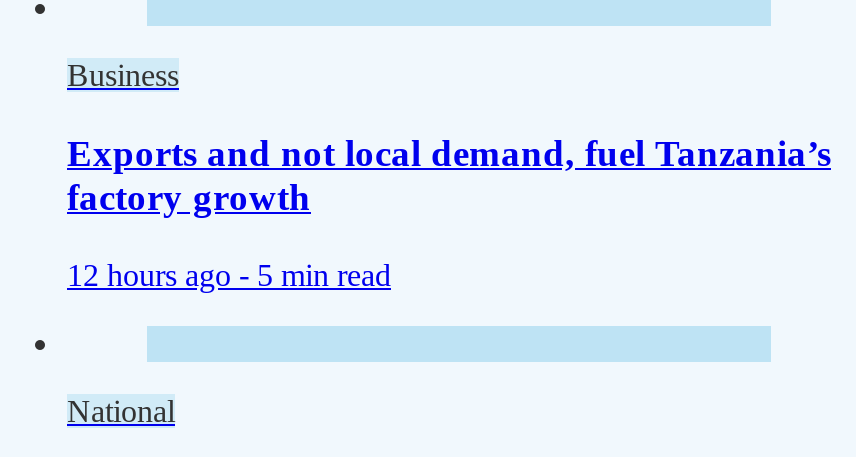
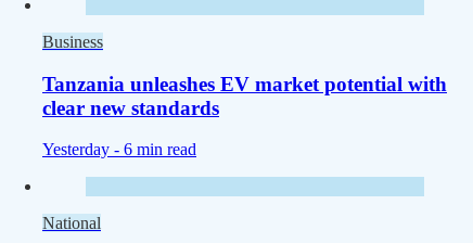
- Exports and not local demand, fuel Tanzania’s
- factory growth
+ Tanzania unleashes EV market potential with
+ clear new standards

- 12 hours ago - 5 min read
+ Yesterday - 6 min read
